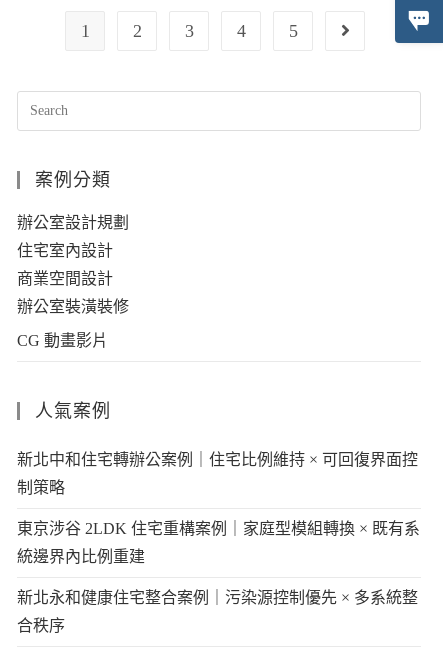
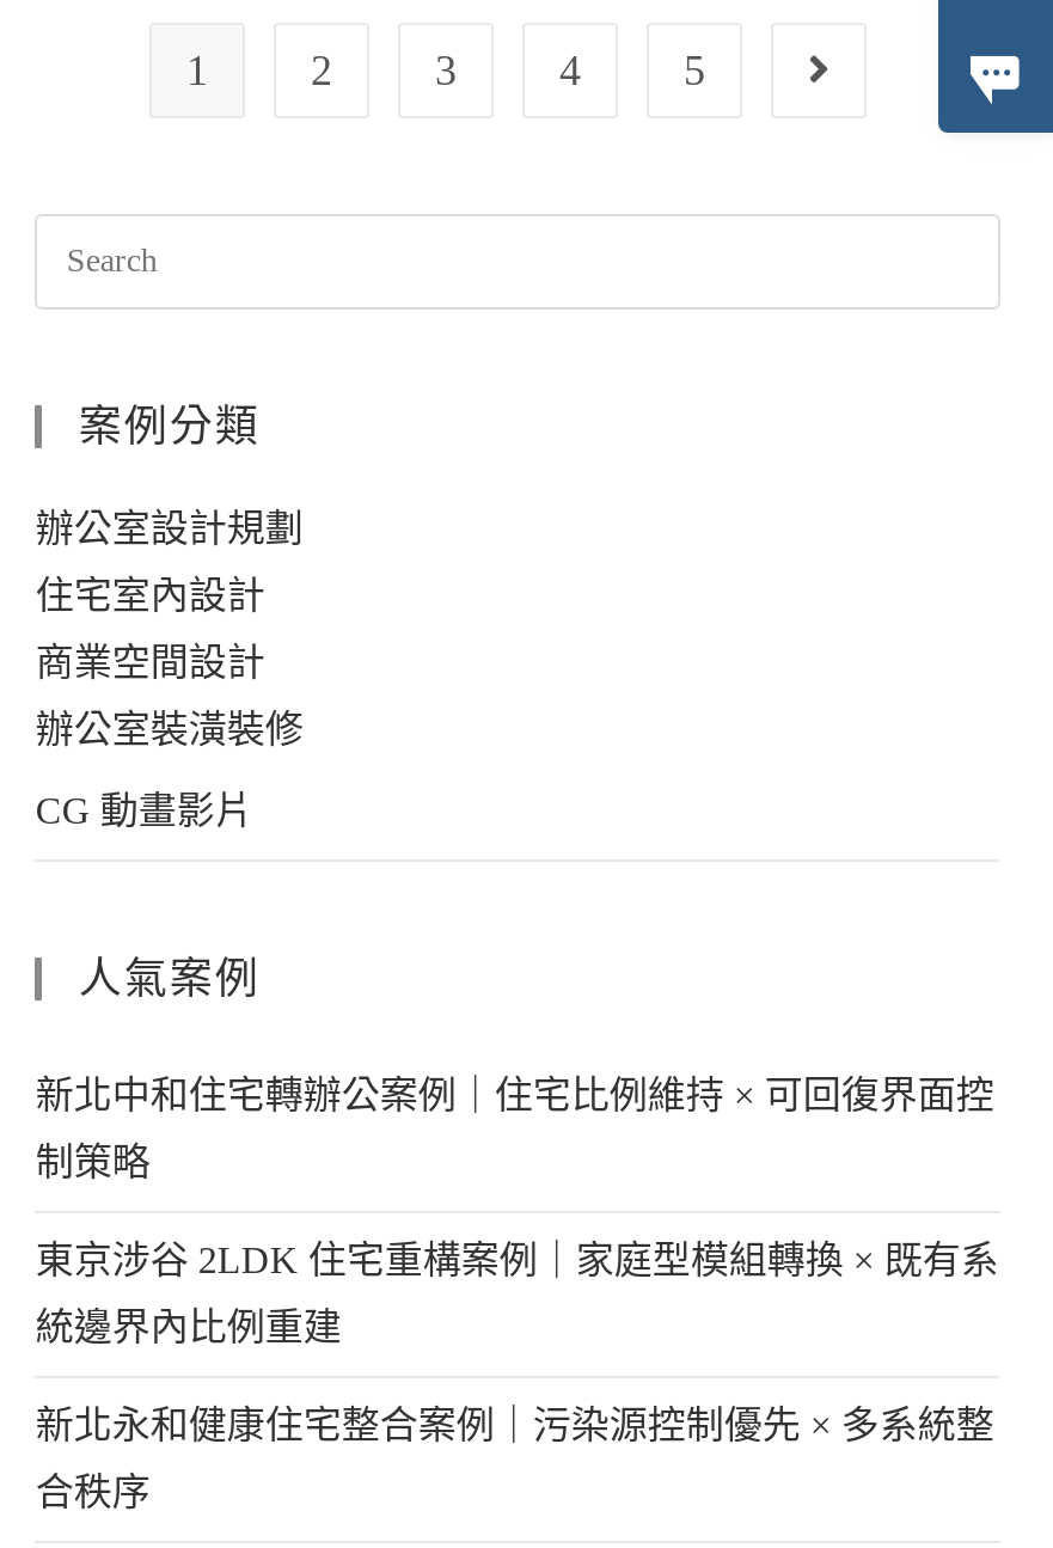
- [image]
+ [image]
